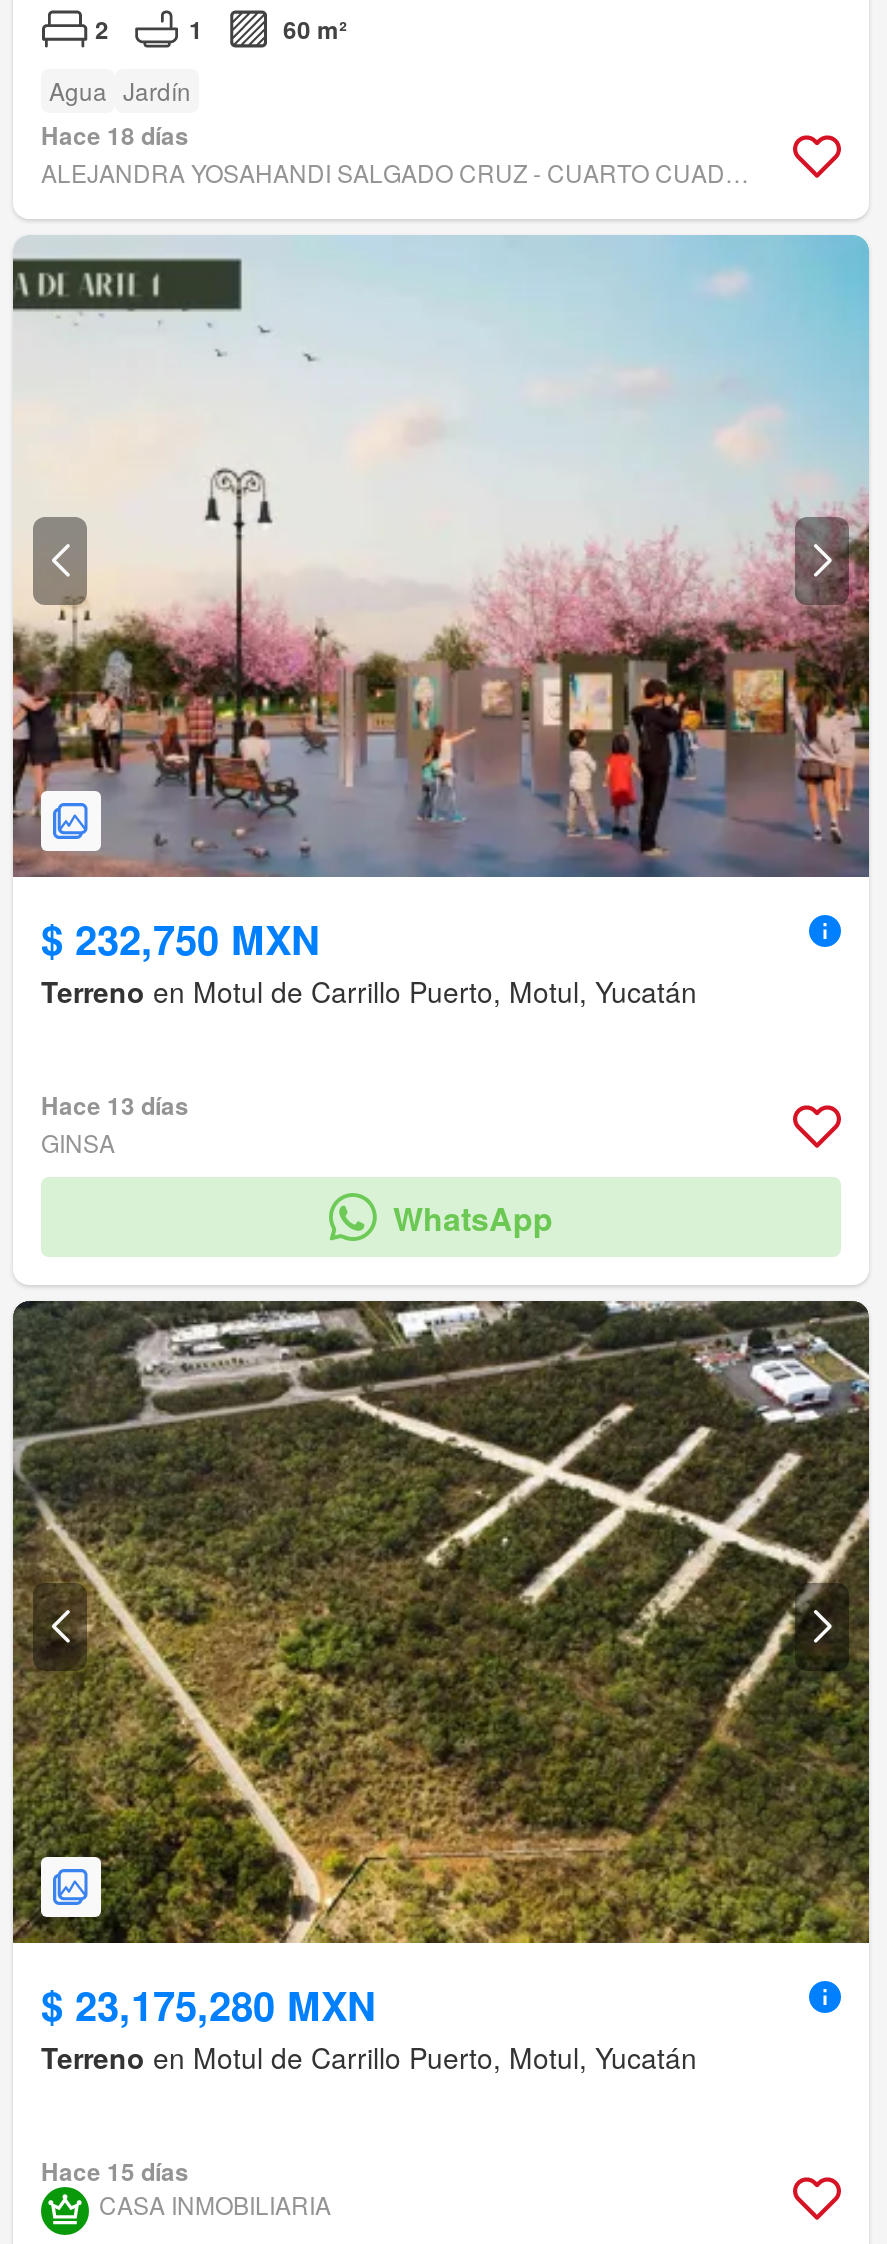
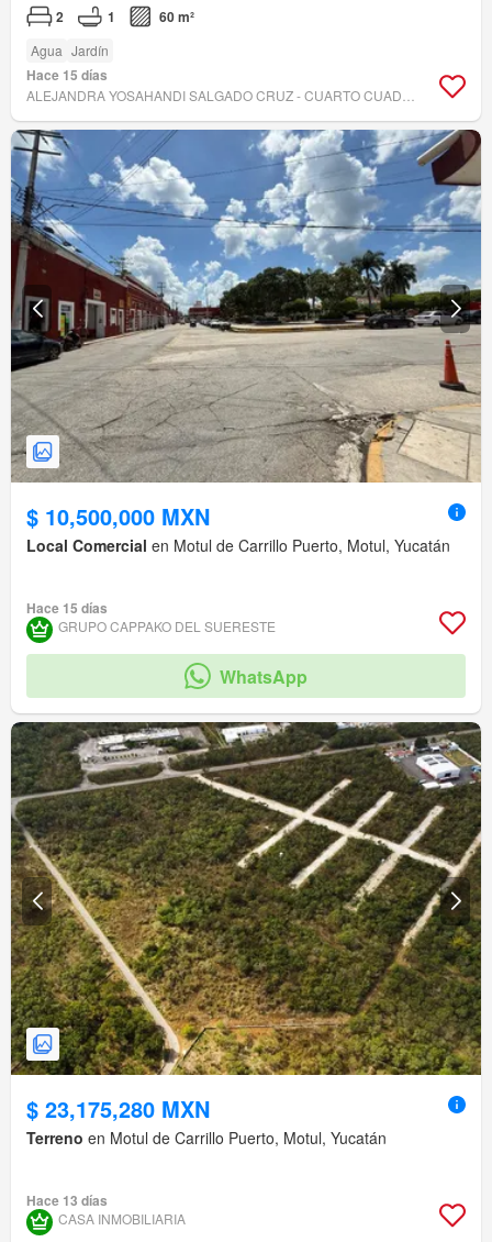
- Hace 18 días
+ Hace 15 días

- [image]
- $ 232,750 MXN
- Terreno en Motul de Carrillo Puerto, Motul, Yucatán
+ [image]
+ $ 10,500,000 MXN
+ Local Comercial en Motul de Carrillo Puerto, Motul, Yucatán

- Hace 13 días
- GINSA
+ Hace 15 días
+ GRUPO CAPPAKO DEL SUERESTE

- Hace 15 días
+ Hace 13 días
